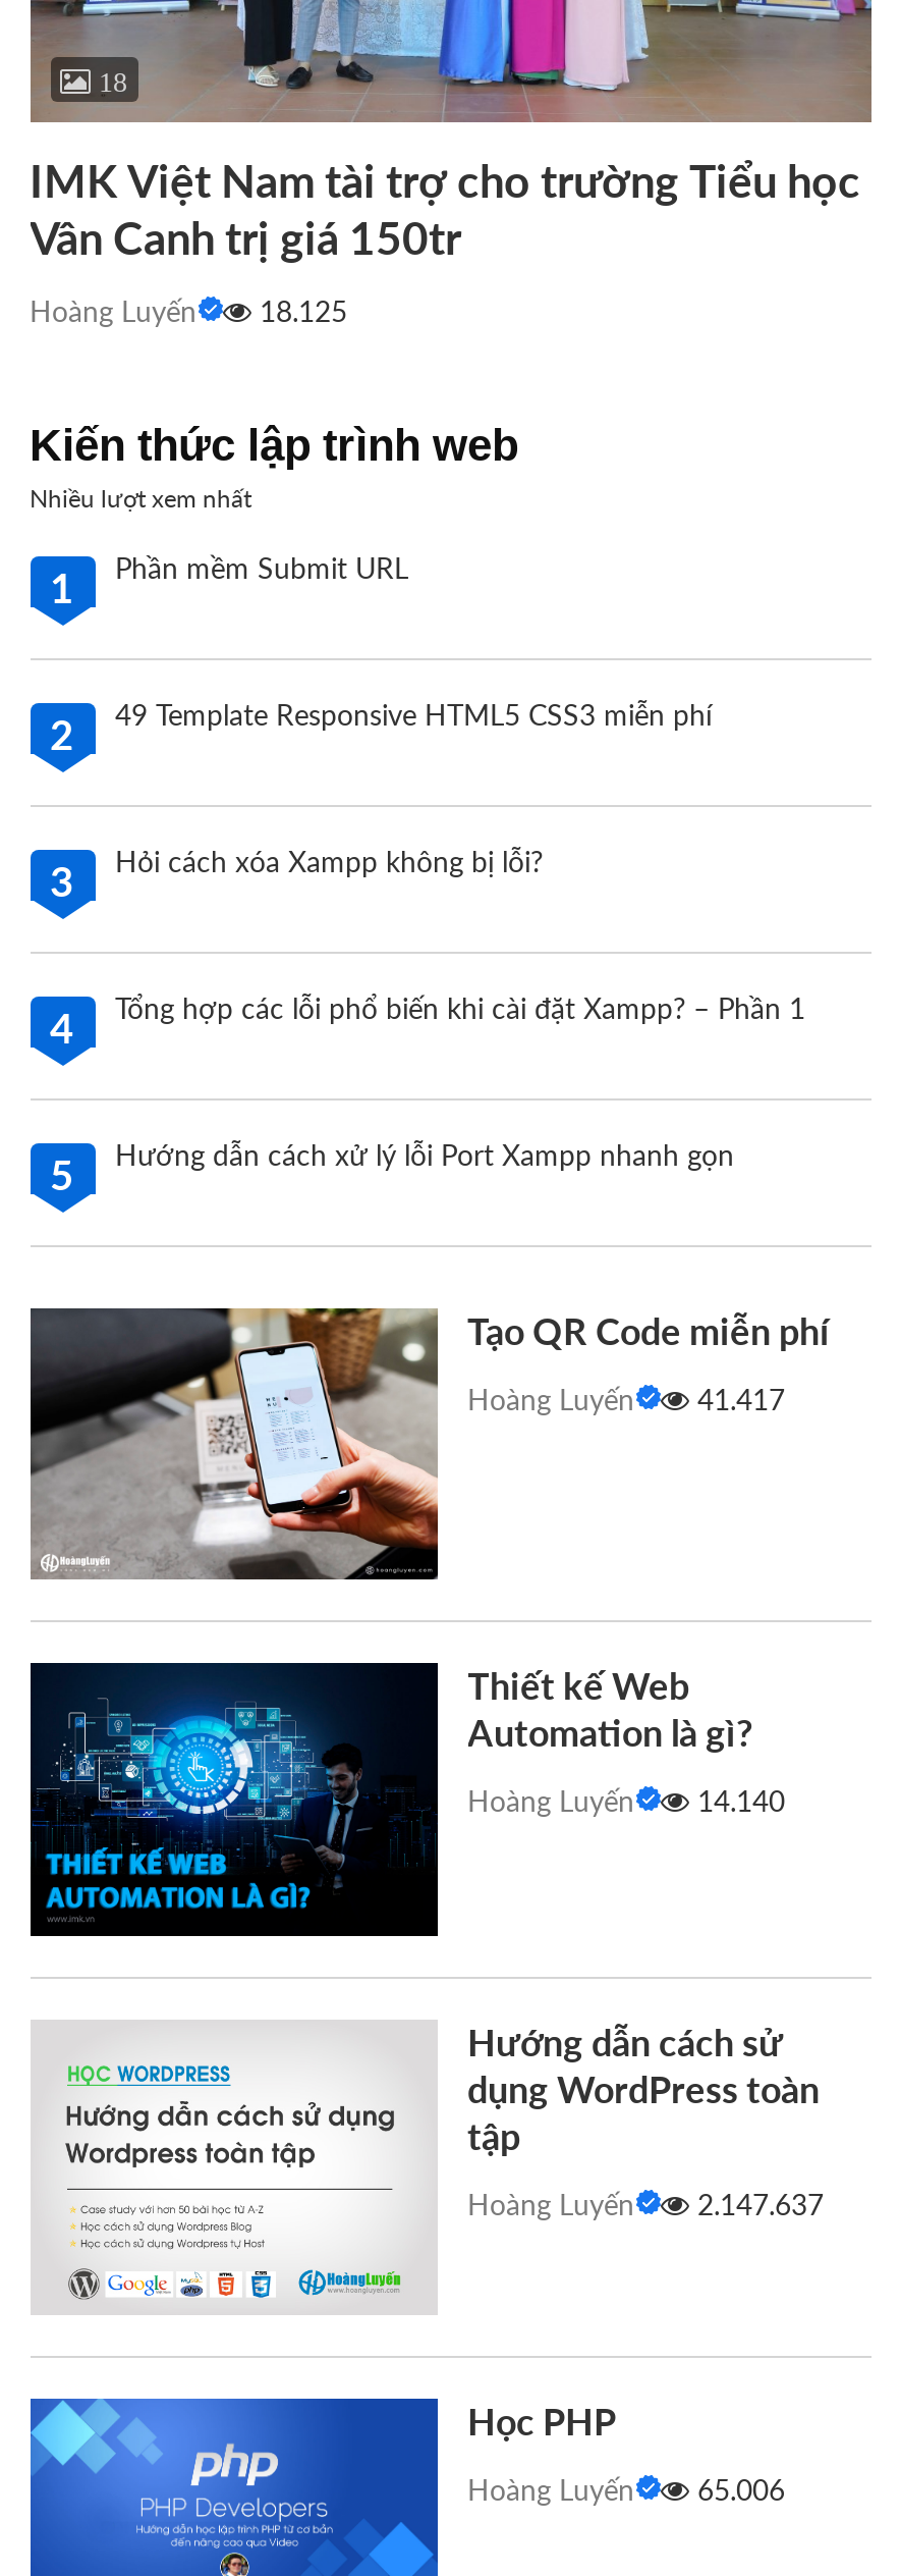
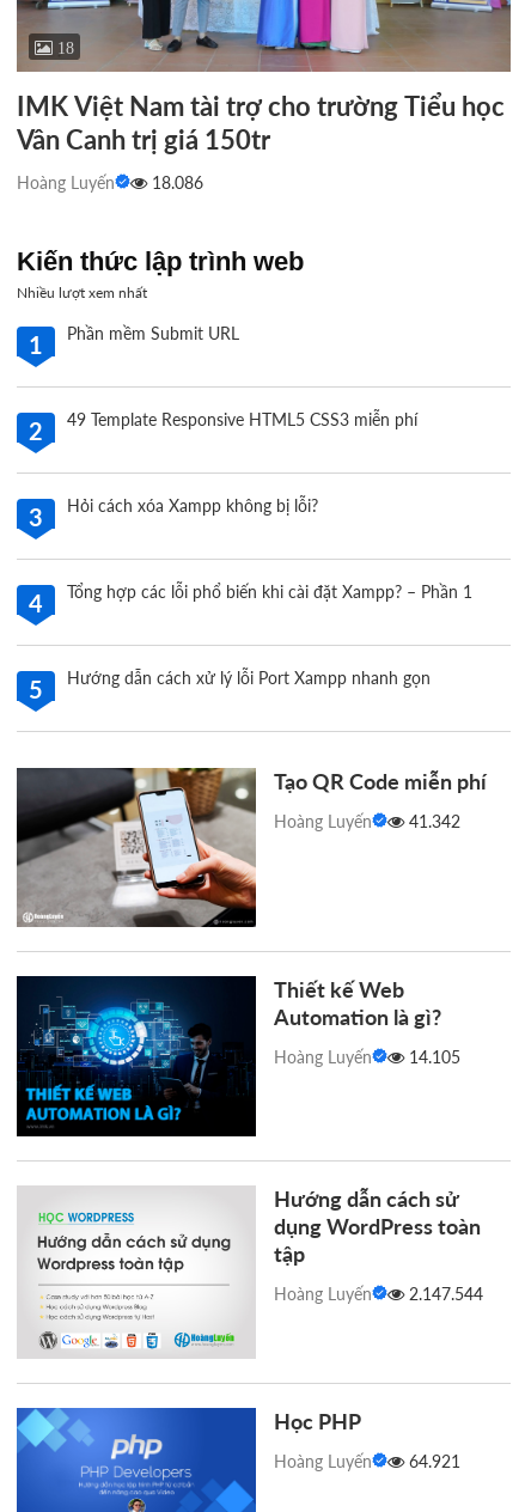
- Hoàng Luyến 18.125
+ Hoàng Luyến 18.086

- Hoàng Luyến 41.417
+ Hoàng Luyến 41.342

- Hoàng Luyến 14.140
+ Hoàng Luyến 14.105

- Hoàng Luyến 2.147.637
+ Hoàng Luyến 2.147.544

- Hoàng Luyến 65.006
+ Hoàng Luyến 64.921
